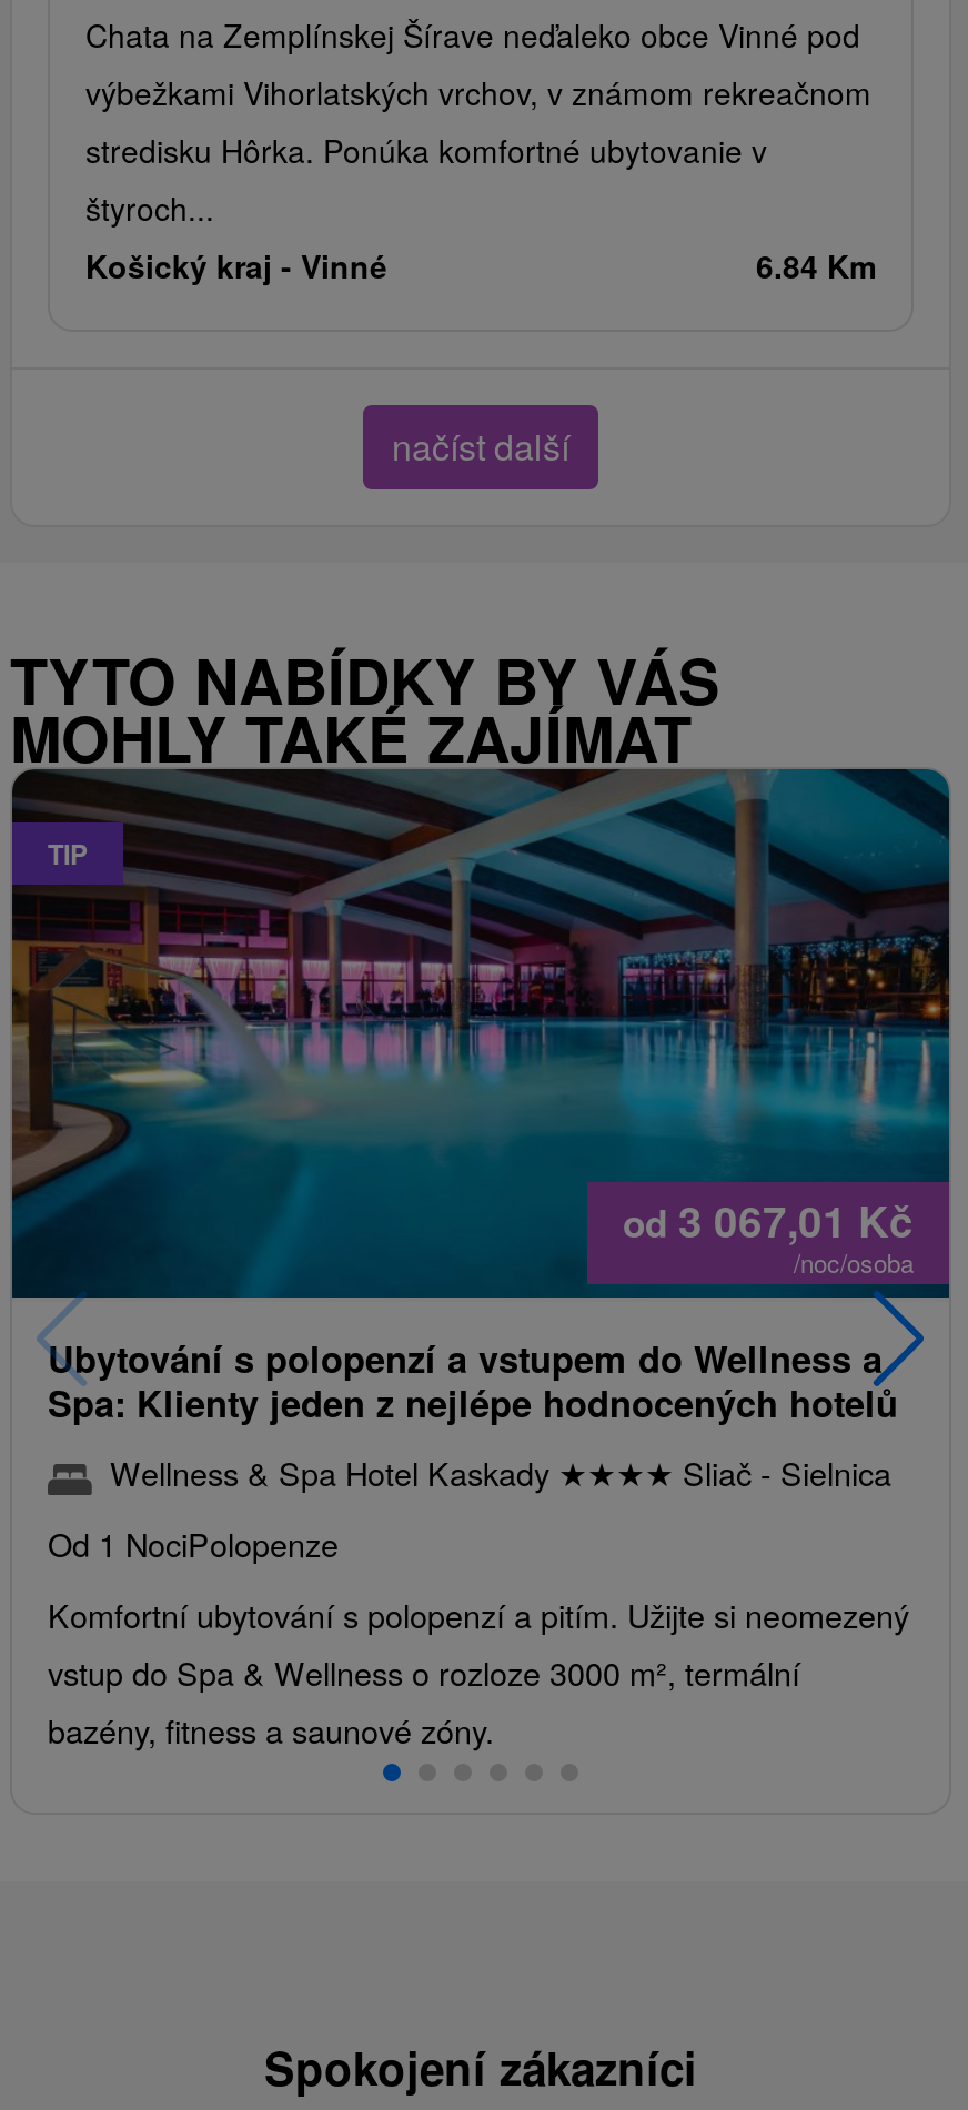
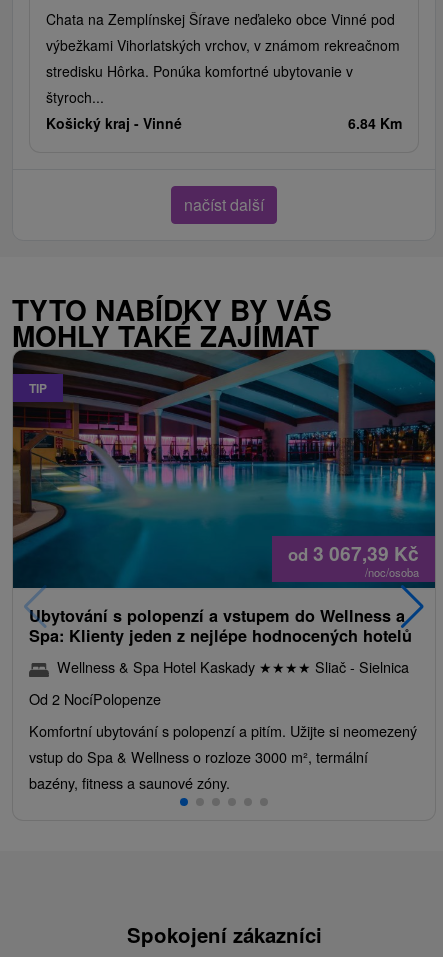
- od 3 067,01 Kč
+ od 3 067,39 Kč

- Od 1 NociPolopenze
+ Od 2 NocíPolopenze
